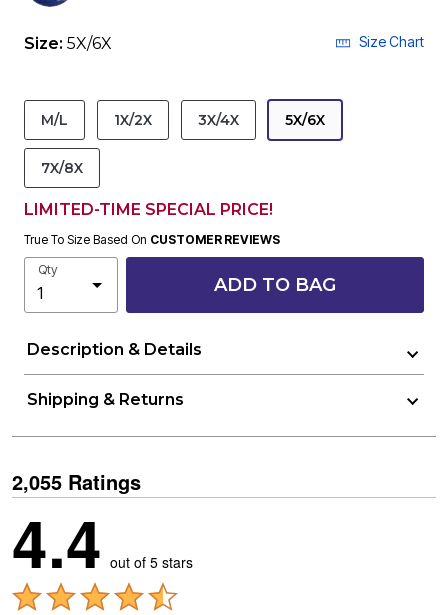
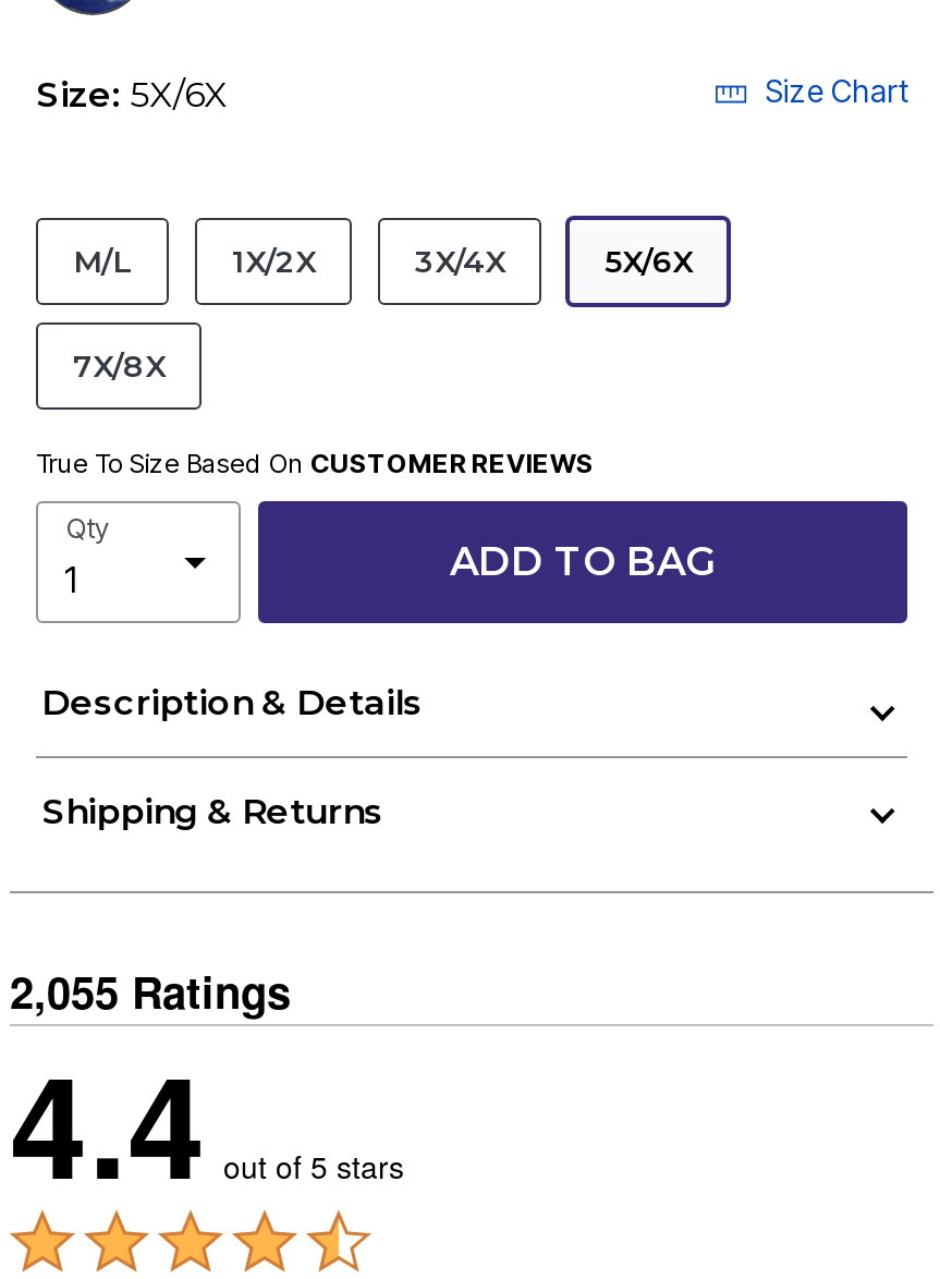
- LIMITED-TIME SPECIAL PRICE!
